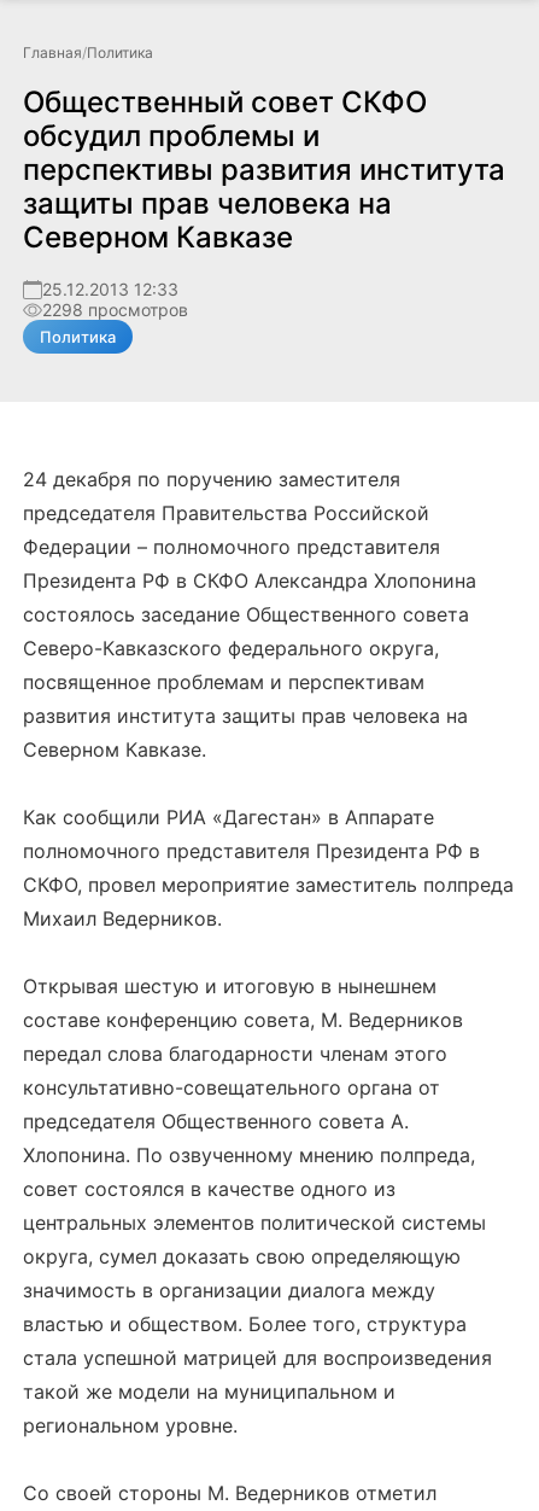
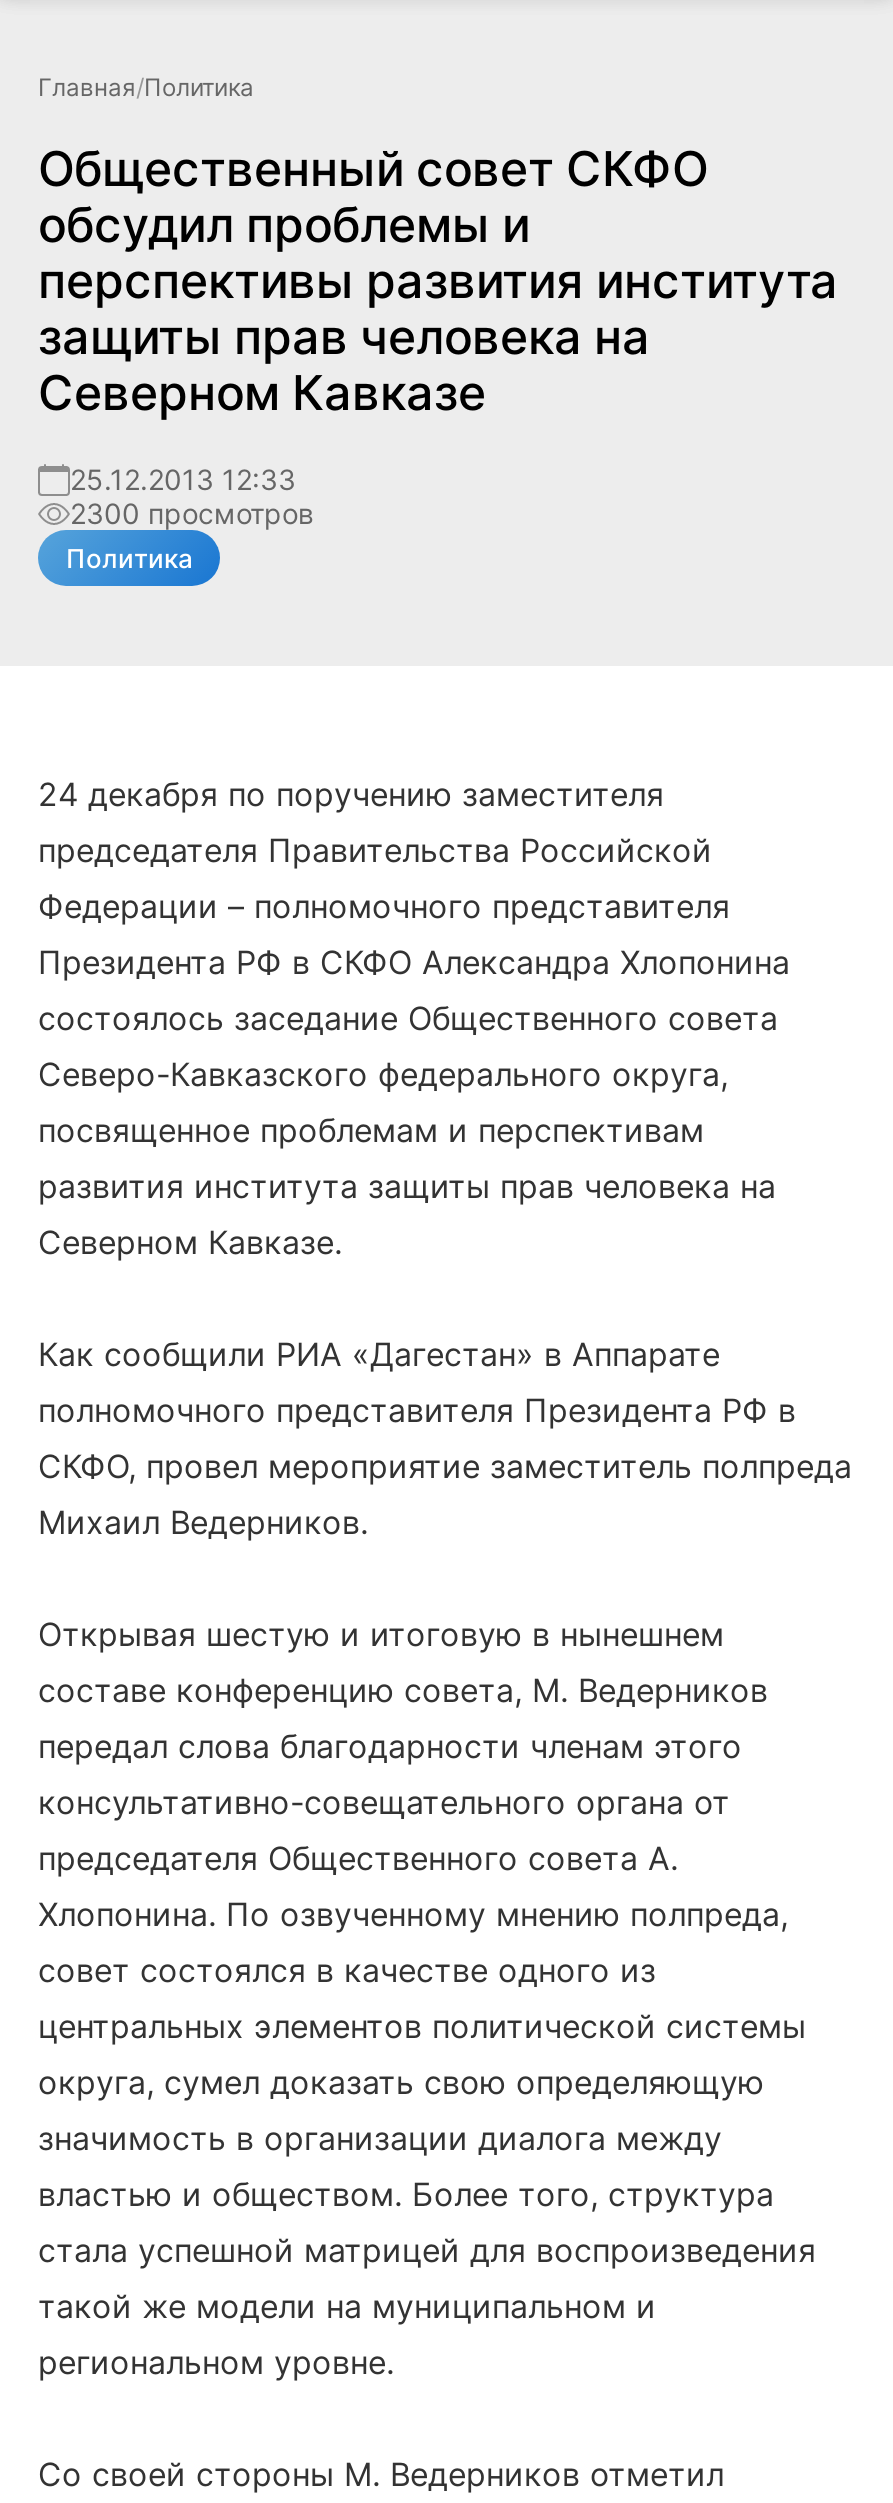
- 2298 просмотров
+ 2300 просмотров
